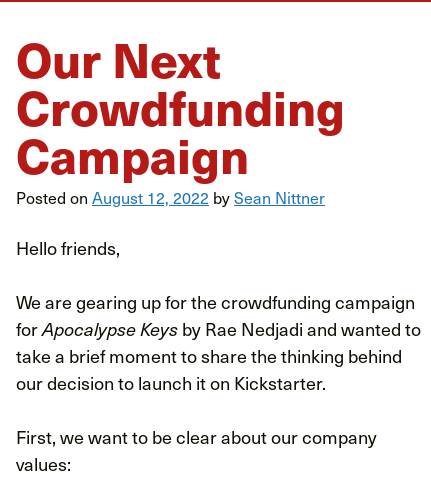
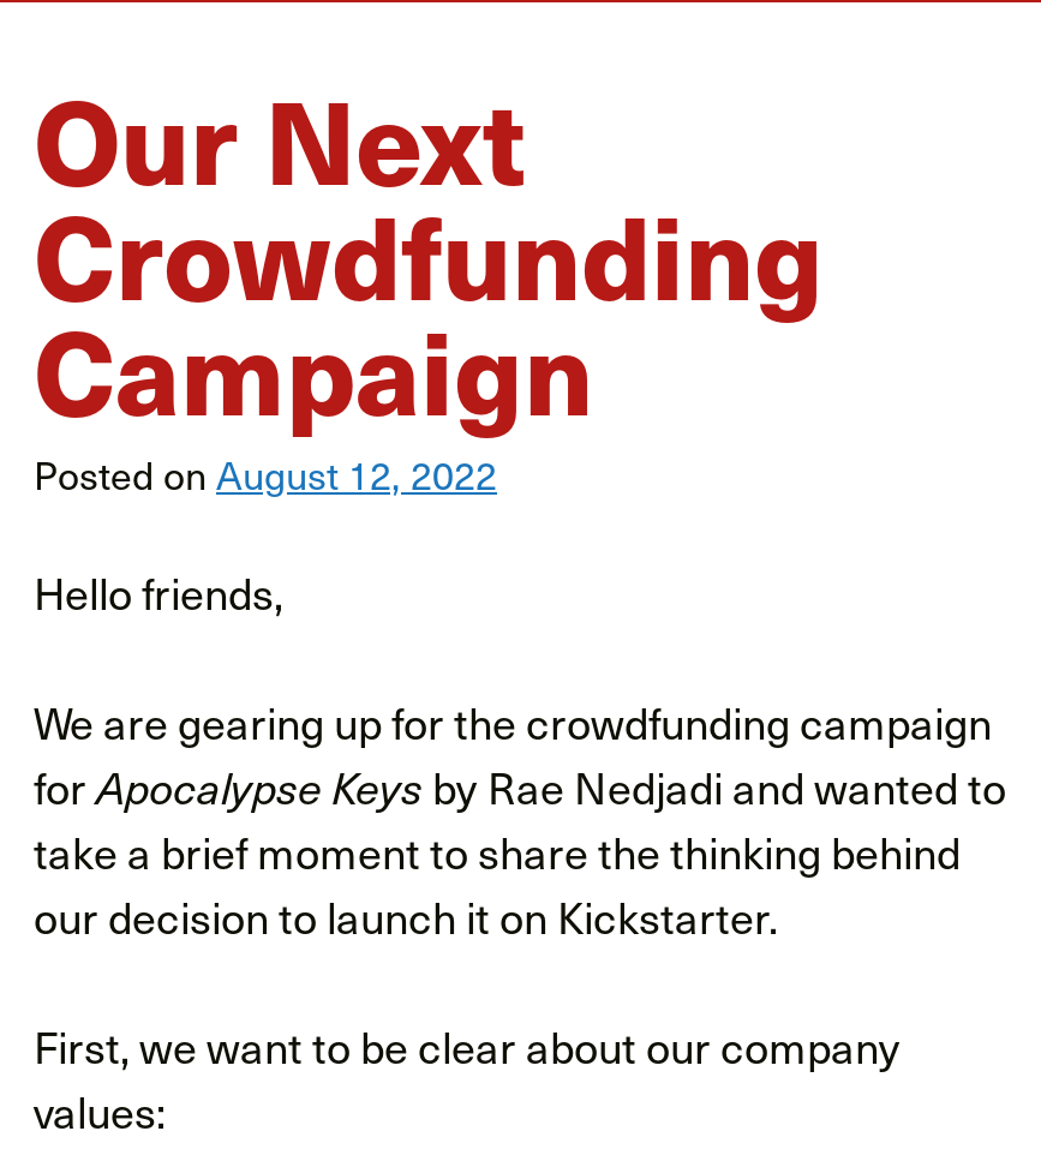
- Posted on August 12, 2022 by Sean Nittner
+ Posted on August 12, 2022
